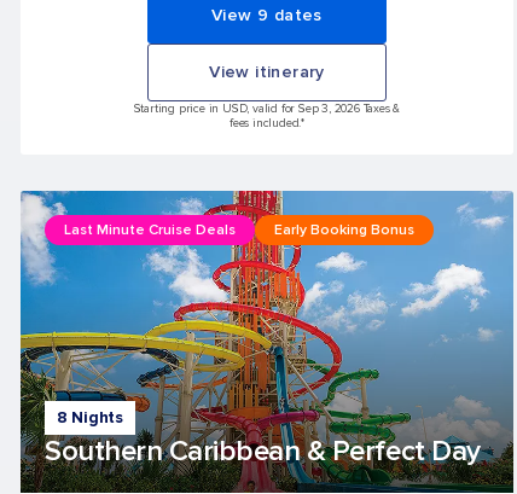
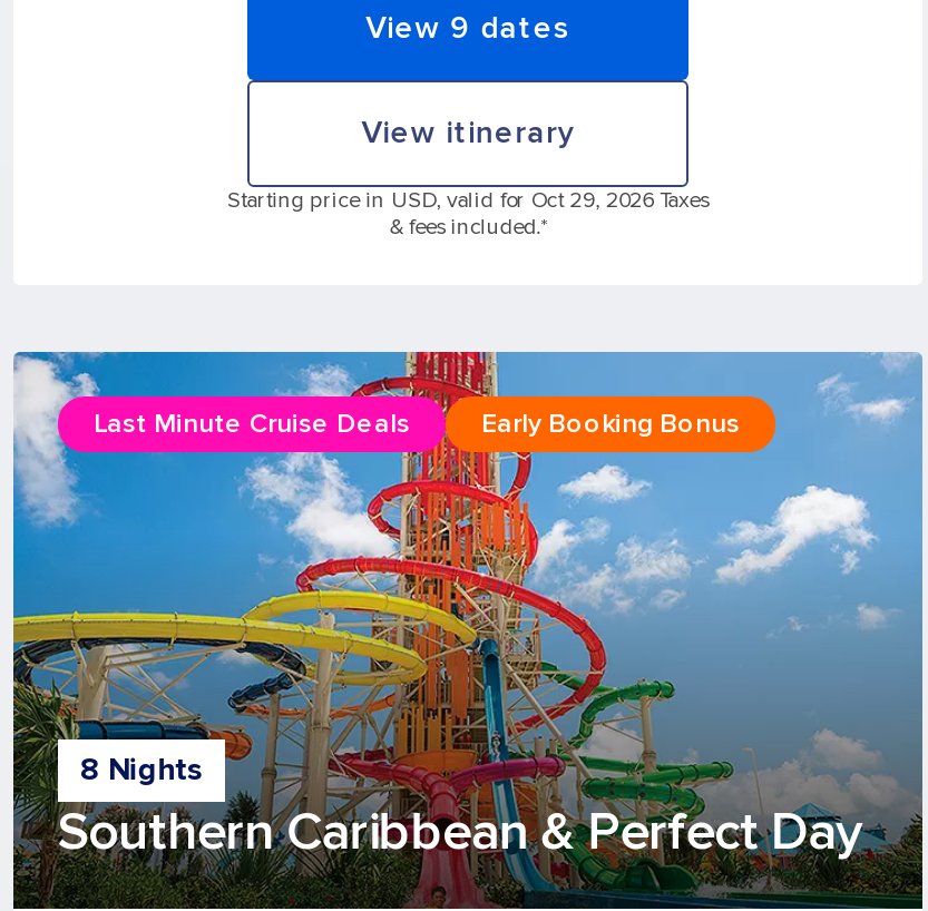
- Starting price in USD, valid for Sep 3, 2026 Taxes &
- fees included.*
+ Starting price in USD, valid for Oct 29, 2026 Taxes
+ & fees included.*
